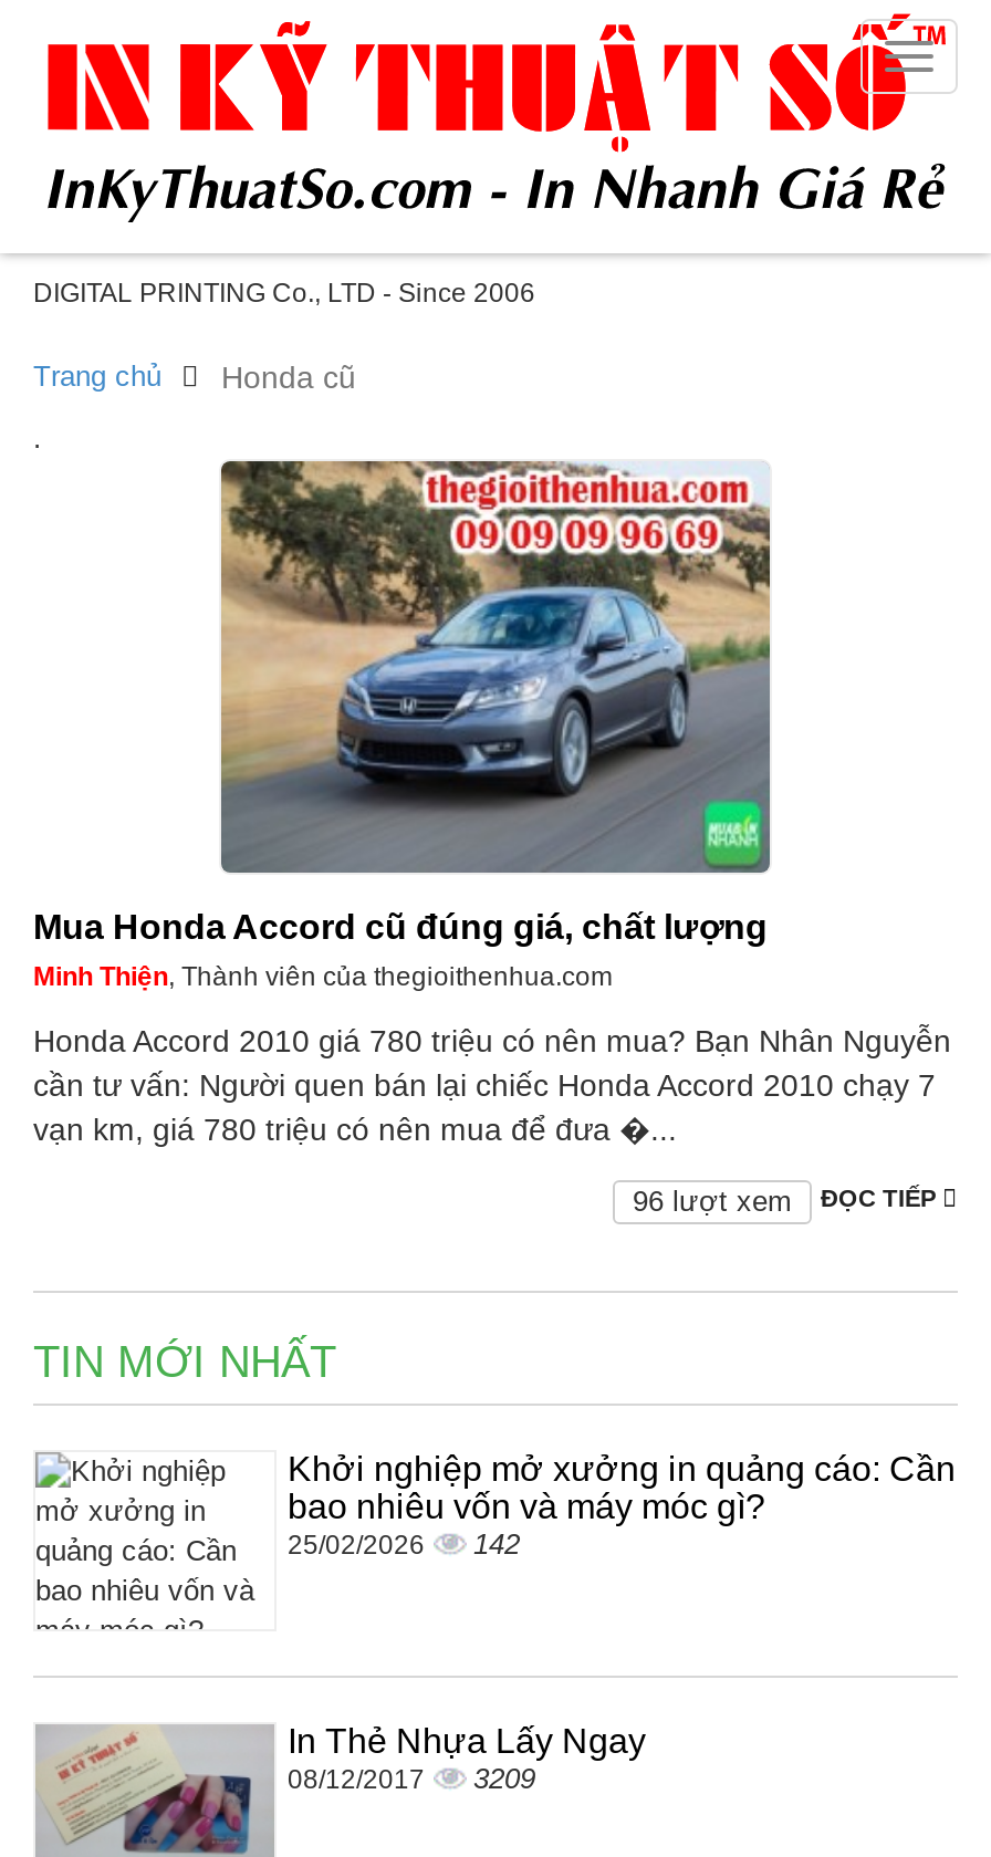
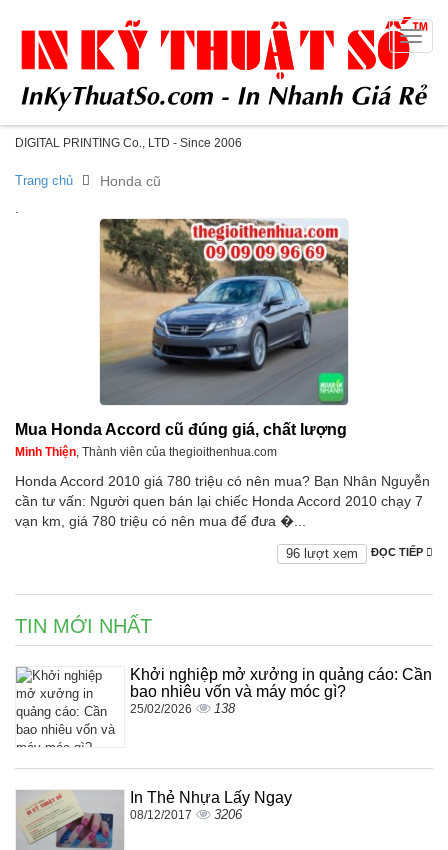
- 25/02/2026 142
+ 25/02/2026 138

- 08/12/2017 3209
+ 08/12/2017 3206
